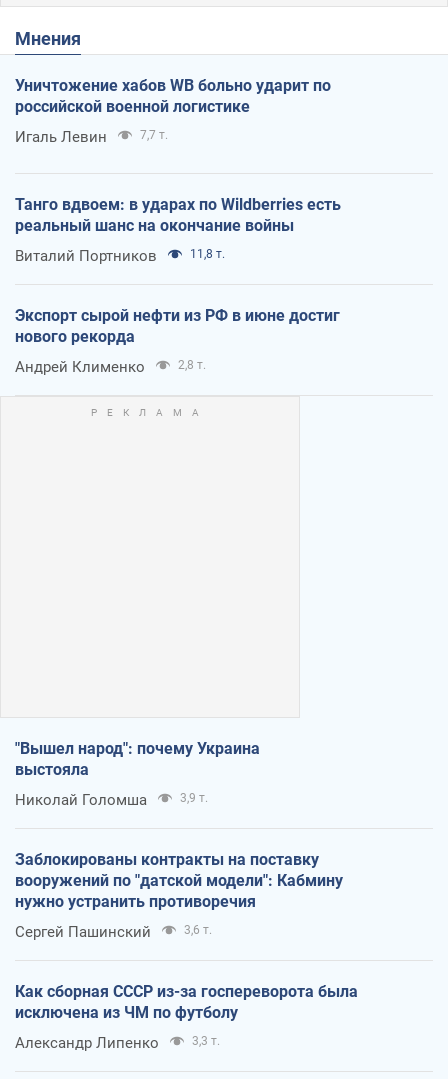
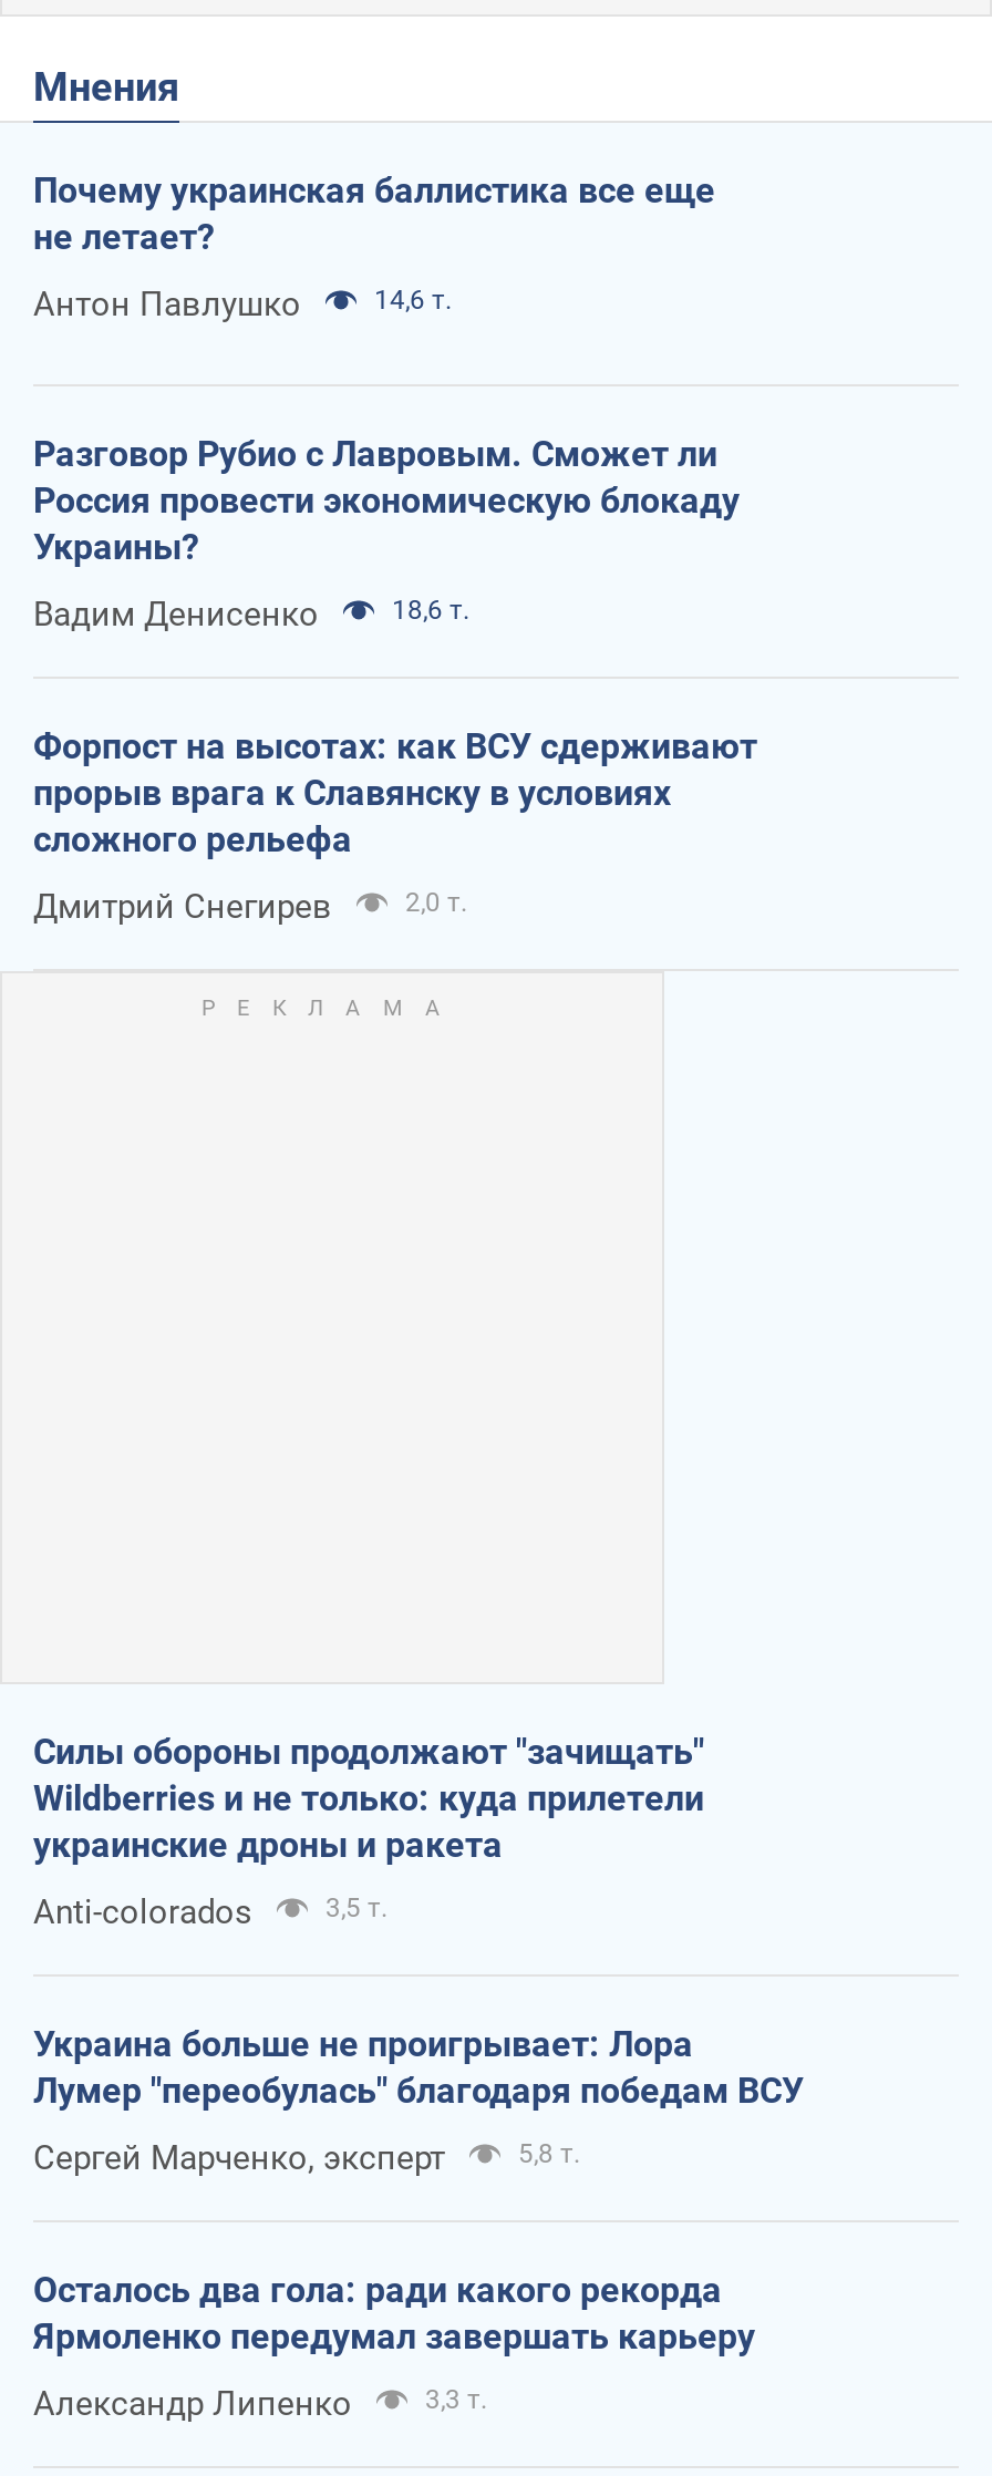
- Уничтожение хабов WB больно ударит по
- российской военной логистике
+ Почему украинская баллистика все еще
+ не летает?

- Игаль Левин
- 7,7 т.
+ Антон Павлушко
+ 14,6 т.

- Танго вдвоем: в ударах по Wildberries есть
- реальный шанс на окончание войны
+ Разговор Рубио с Лавровым. Сможет ли
+ Россия провести экономическую блокаду
+ Украины?

- Виталий Портников
- 11,8 т.
+ Вадим Денисенко
+ 18,6 т.

- Экспорт сырой нефти из РФ в июне достиг
- нового рекорда
+ Форпост на высотах: как ВСУ сдерживают
+ прорыв врага к Славянску в условиях
+ сложного рельефа

- Андрей Клименко
- 2,8 т.
+ Дмитрий Снегирев
+ 2,0 т.

- "Вышел народ": почему Украина
- выстояла
+ Силы обороны продолжают "зачищать"
+ Wildberries и не только: куда прилетели
+ украинские дроны и ракета

- Николай Голомша
- 3,9 т.
+ Anti-colorados
+ 3,5 т.

- Заблокированы контракты на поставку
- вооружений по "датской модели": Кабмину
- нужно устранить противоречия
+ Украина больше не проигрывает: Лора
+ Лумер "переобулась" благодаря победам ВСУ

- Сергей Пашинский
- 3,6 т.
+ Сергей Марченко, эксперт
+ 5,8 т.

- Как сборная СССР из-за госпереворота была
- исключена из ЧМ по футболу
+ Осталось два гола: ради какого рекорда
+ Ярмоленко передумал завершать карьеру
